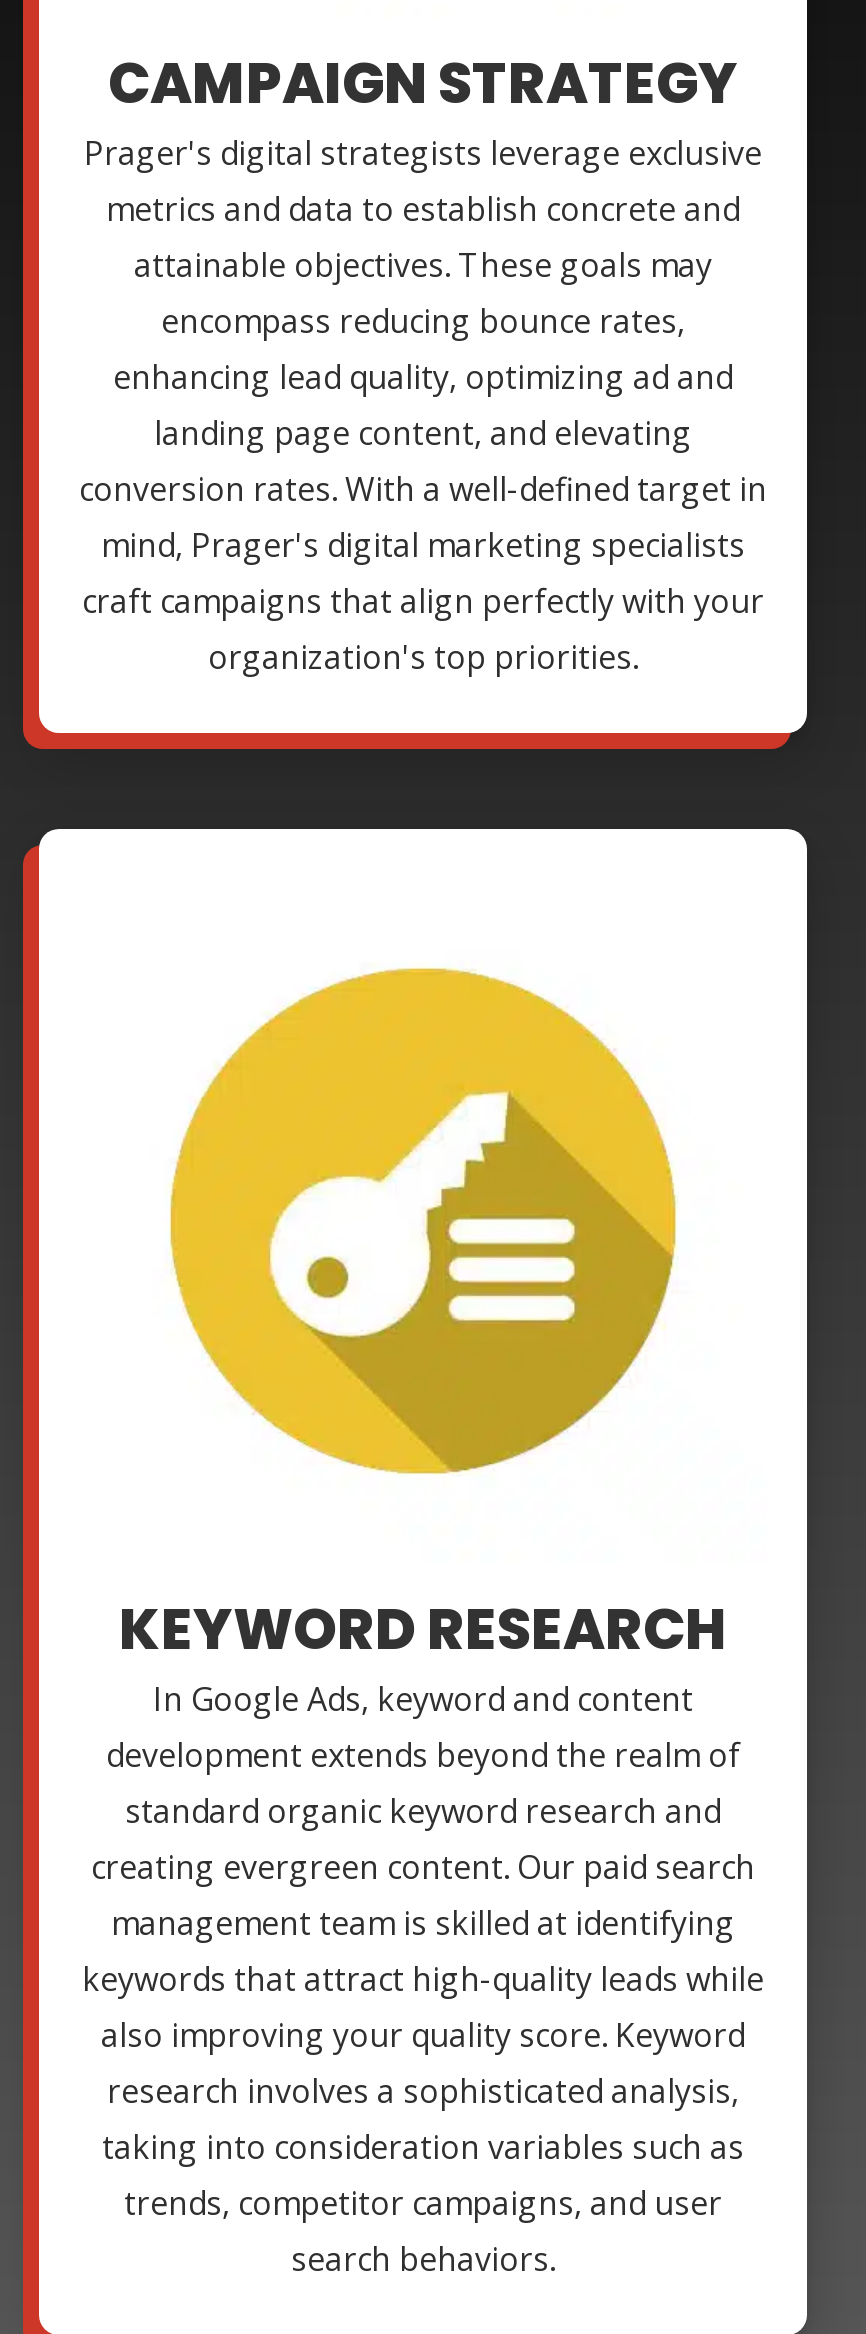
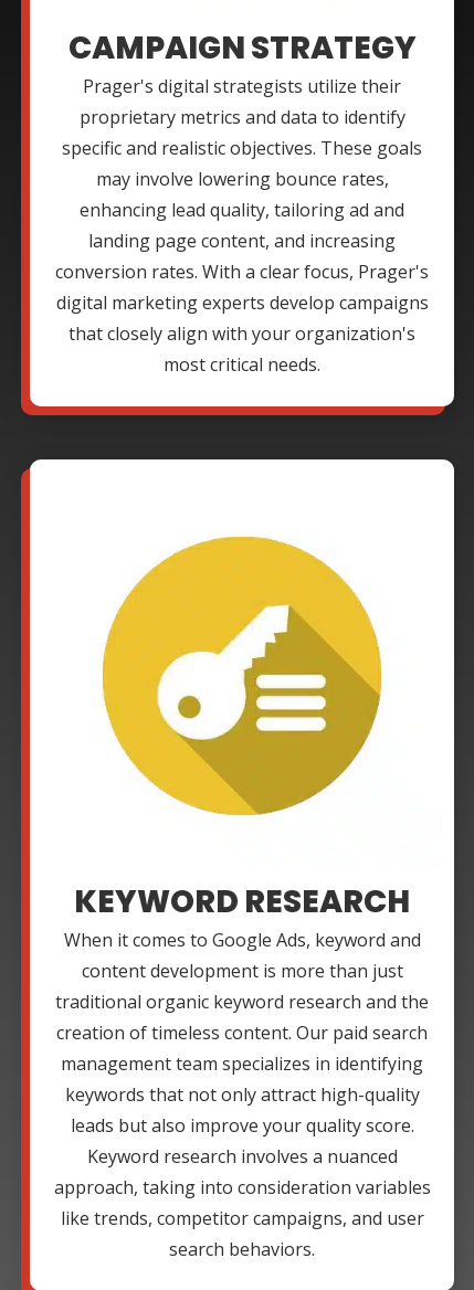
- Prager's digital strategists leverage exclusive
- metrics and data to establish concrete and
- attainable objectives. These goals may
- encompass reducing bounce rates,
- enhancing lead quality, optimizing ad and
- landing page content, and elevating
- conversion rates. With a well-defined target in
- mind, Prager's digital marketing specialists
- craft campaigns that align perfectly with your
- organization's top priorities.
+ Prager's digital strategists utilize their
+ proprietary metrics and data to identify
+ specific and realistic objectives. These goals
+ may involve lowering bounce rates,
+ enhancing lead quality, tailoring ad and
+ landing page content, and increasing
+ conversion rates. With a clear focus, Prager's
+ digital marketing experts develop campaigns
+ that closely align with your organization's
+ most critical needs.

- In Google Ads, keyword and content
- development extends beyond the realm of
- standard organic keyword research and
- creating evergreen content. Our paid search
- management team is skilled at identifying
- keywords that attract high-quality leads while
- also improving your quality score. Keyword
- research involves a sophisticated analysis,
- taking into consideration variables such as
- trends, competitor campaigns, and user
+ When it comes to Google Ads, keyword and
+ content development is more than just
+ traditional organic keyword research and the
+ creation of timeless content. Our paid search
+ management team specializes in identifying
+ keywords that not only attract high-quality
+ leads but also improve your quality score.
+ Keyword research involves a nuanced
+ approach, taking into consideration variables
+ like trends, competitor campaigns, and user
